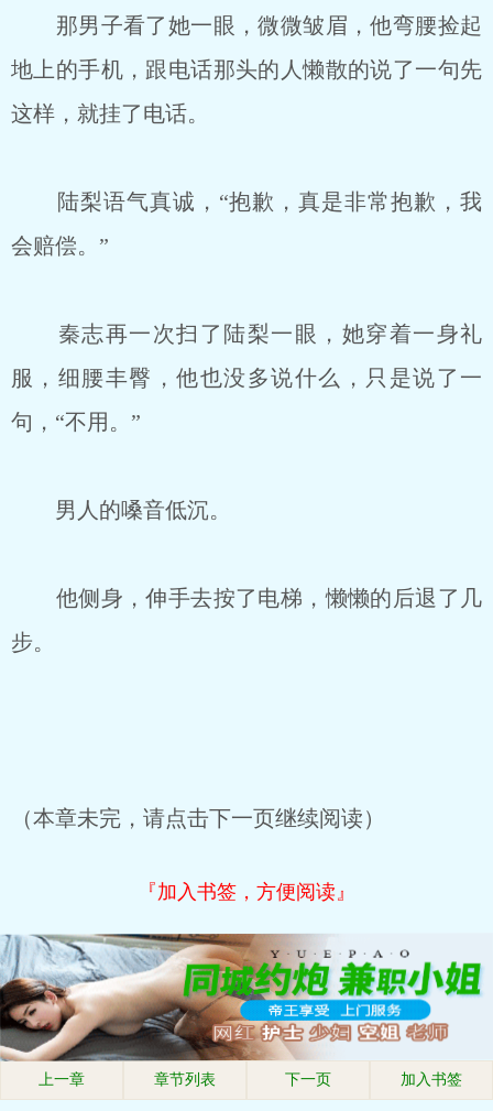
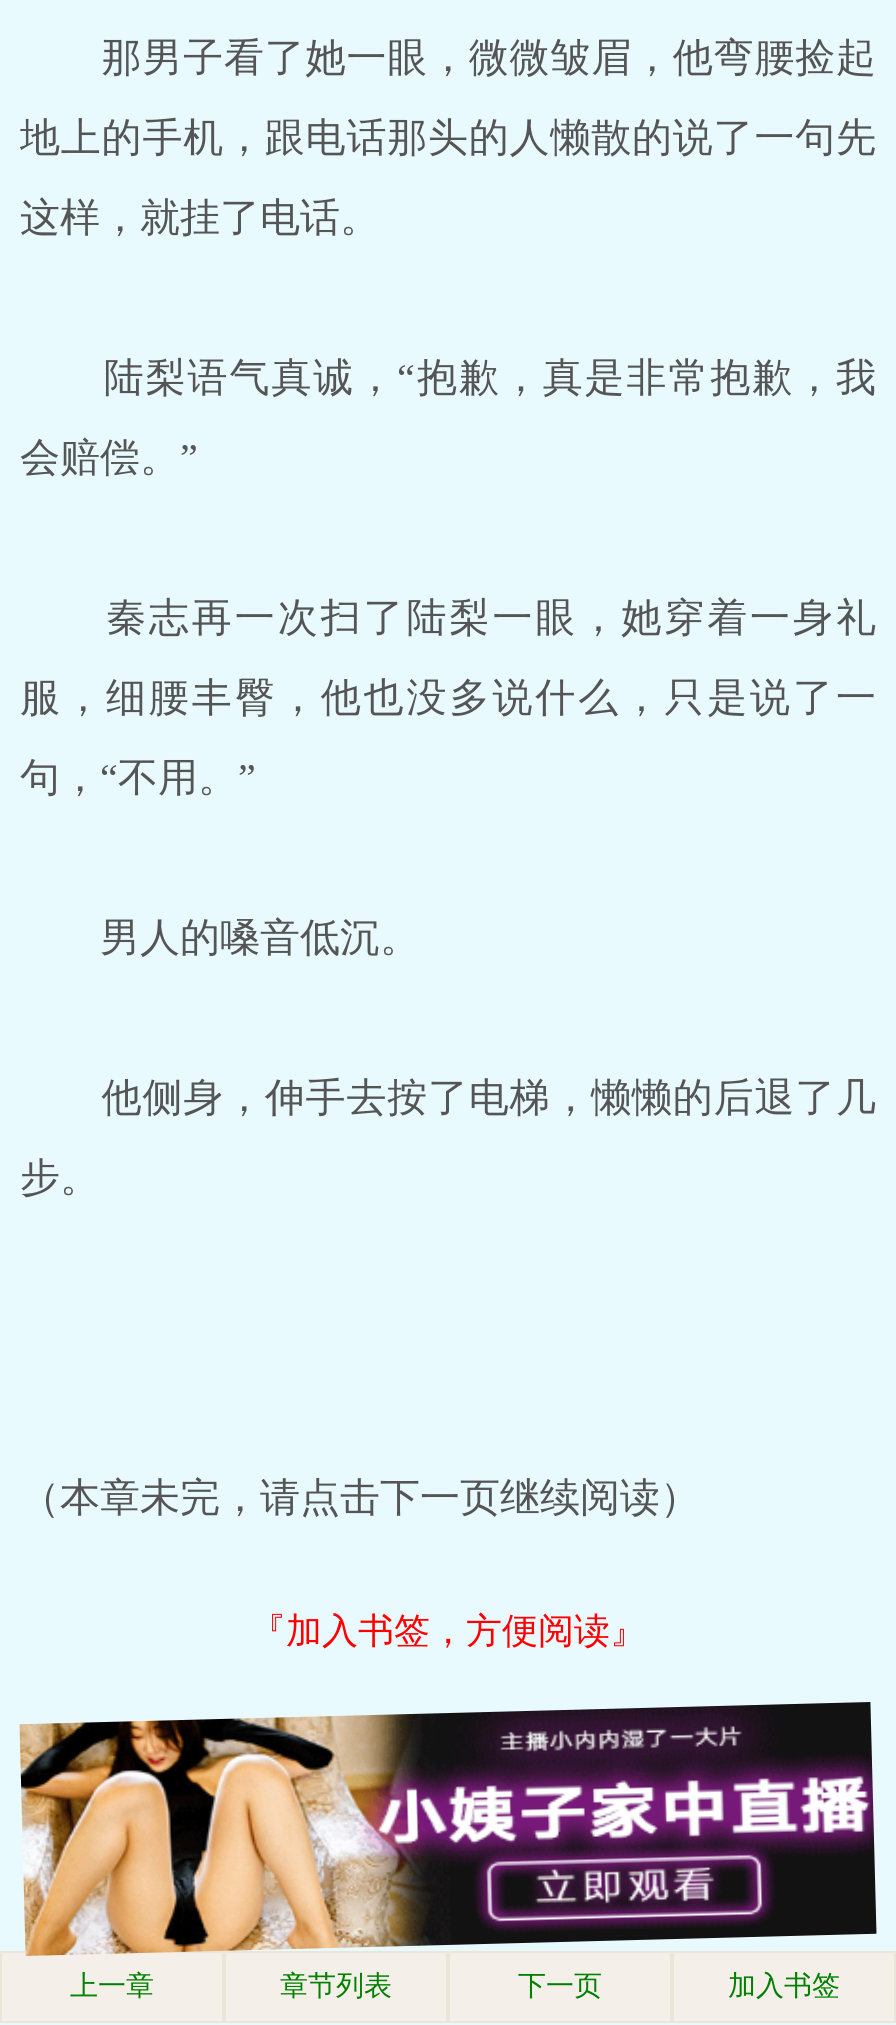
- [image]
+ [image]
